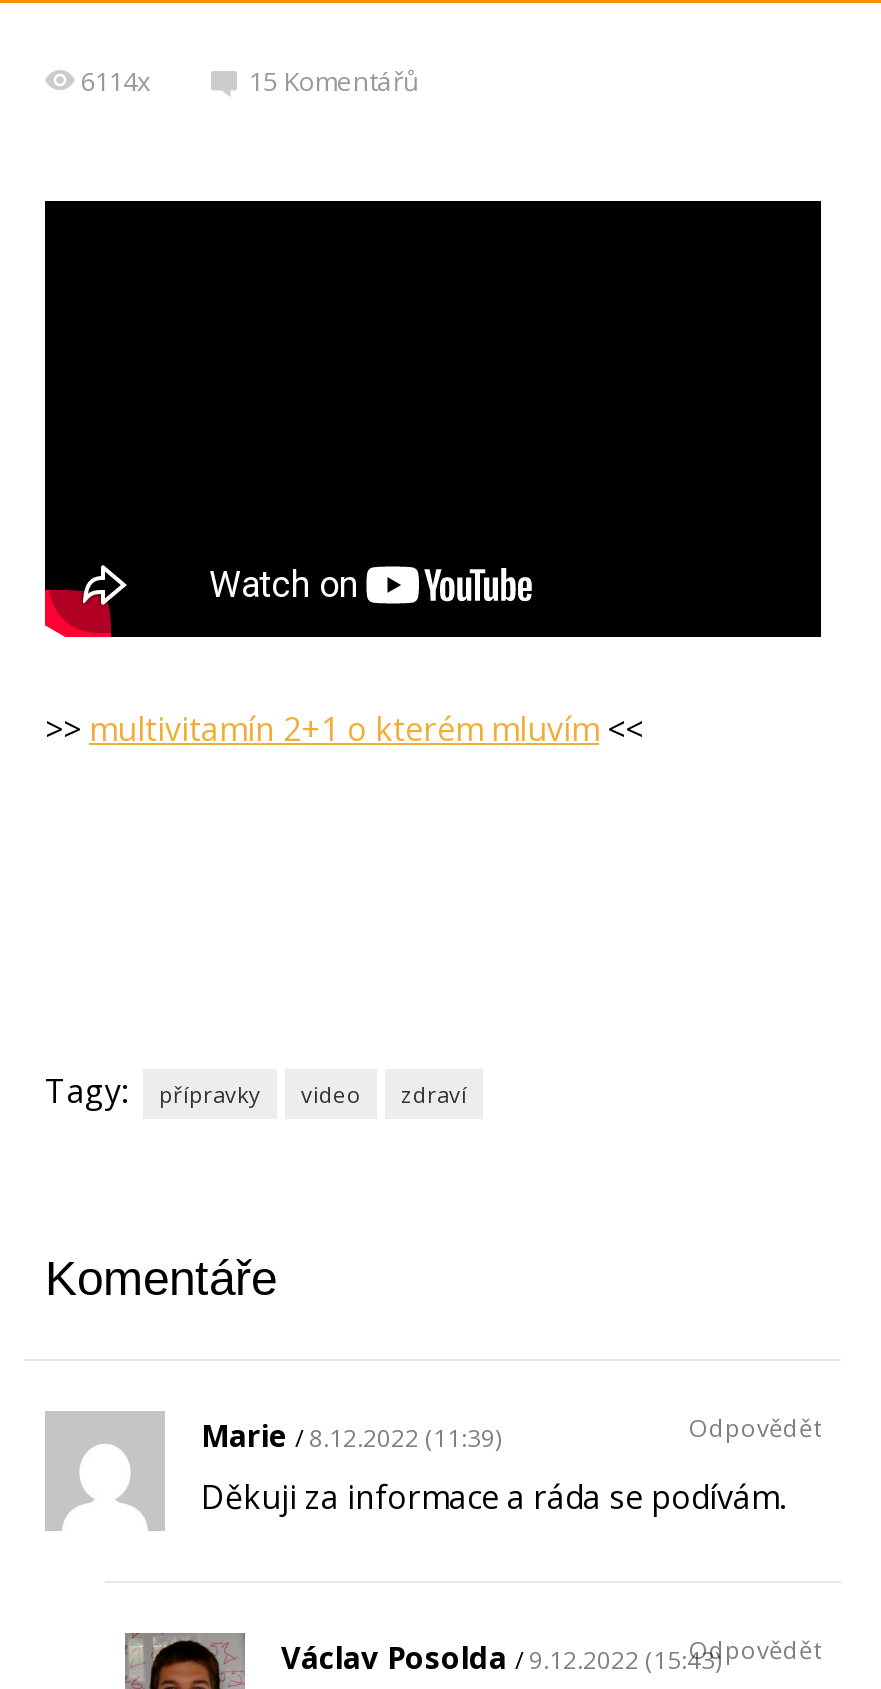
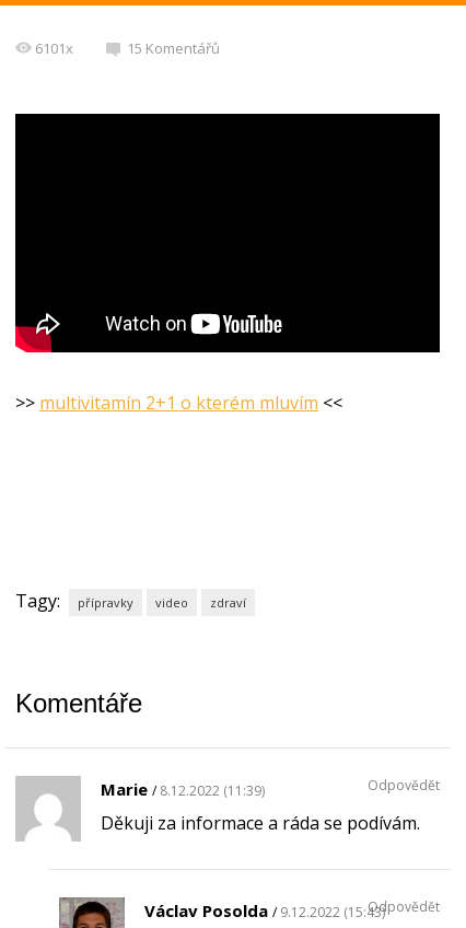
- 6114x
+ 6101x
